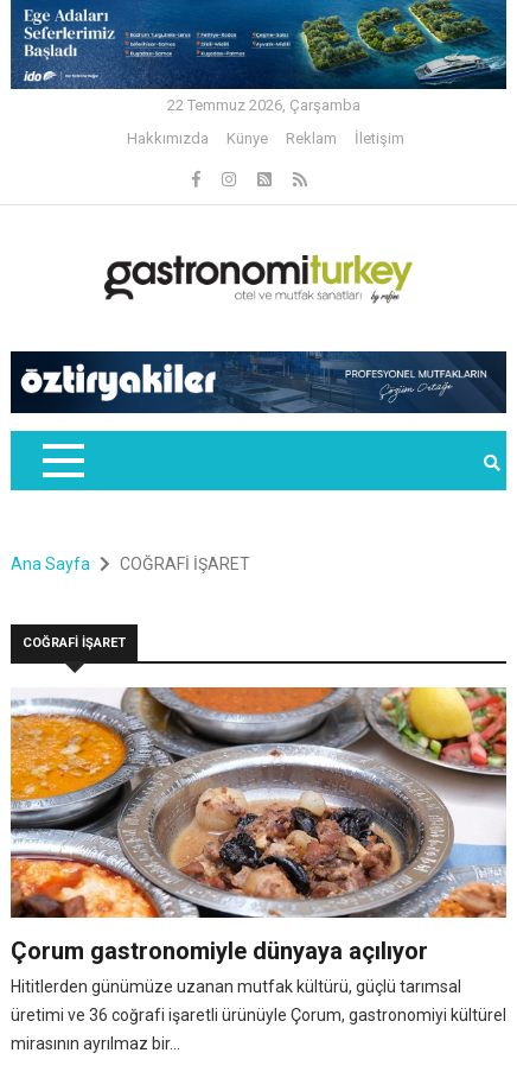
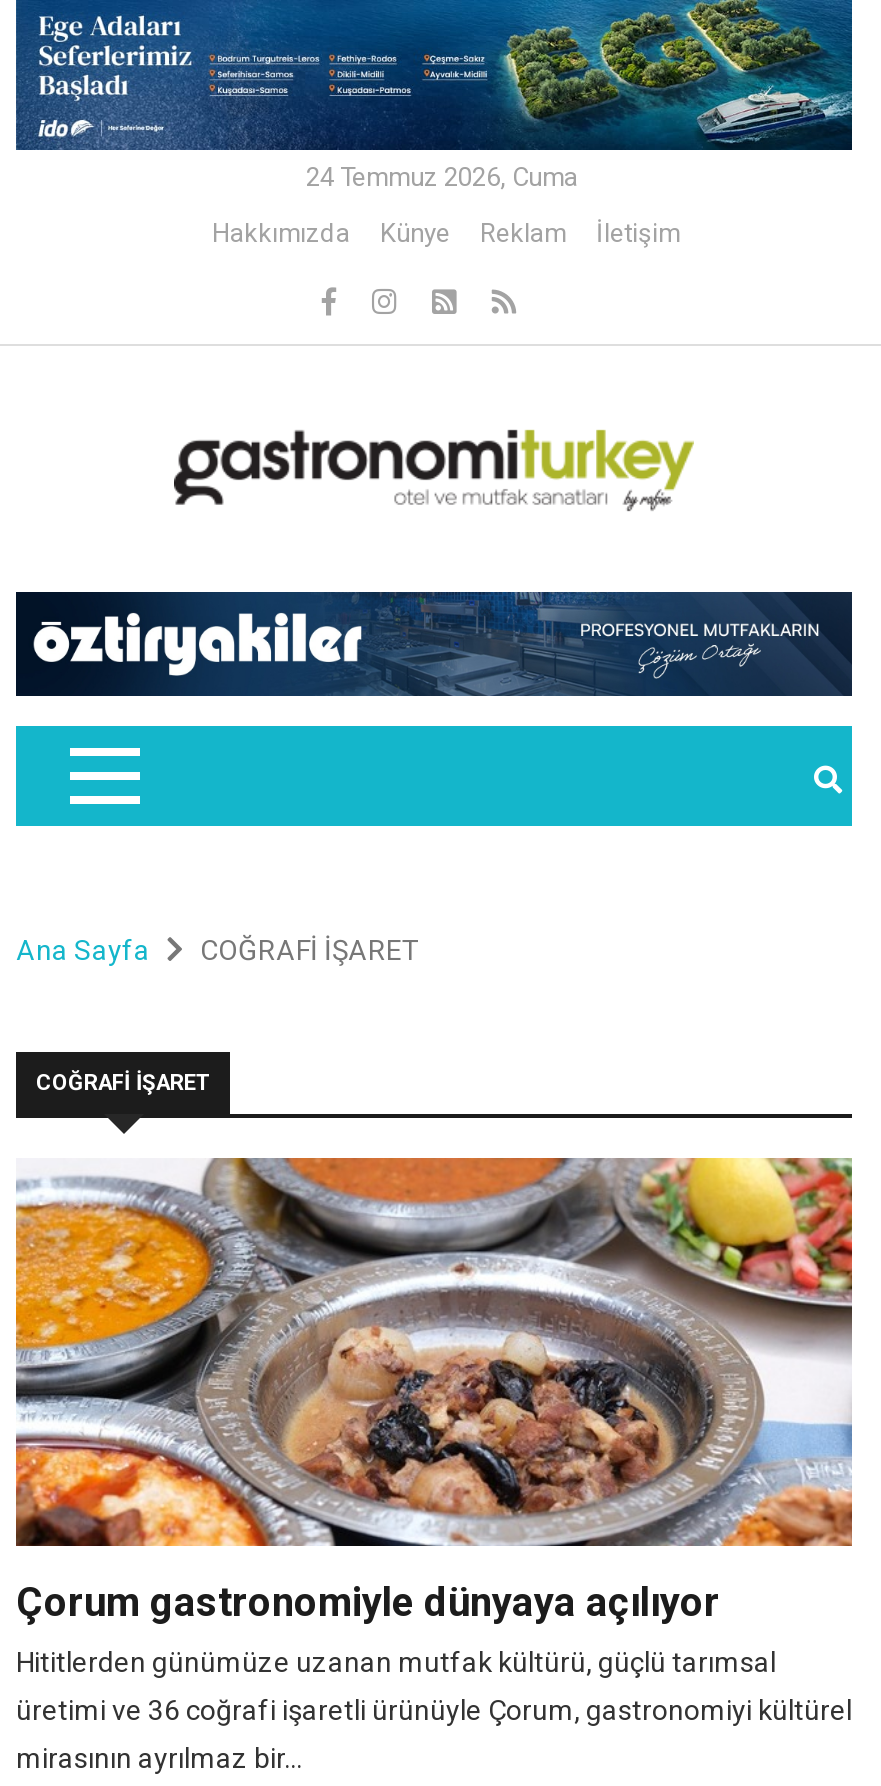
- 22 Temmuz 2026, Çarşamba
+ 24 Temmuz 2026, Cuma
